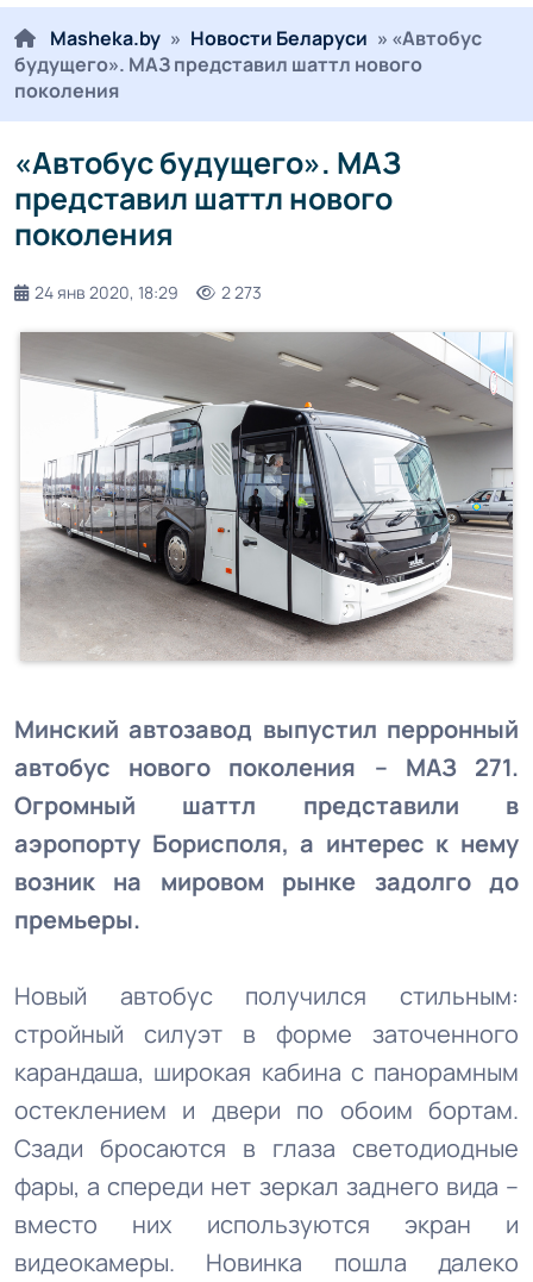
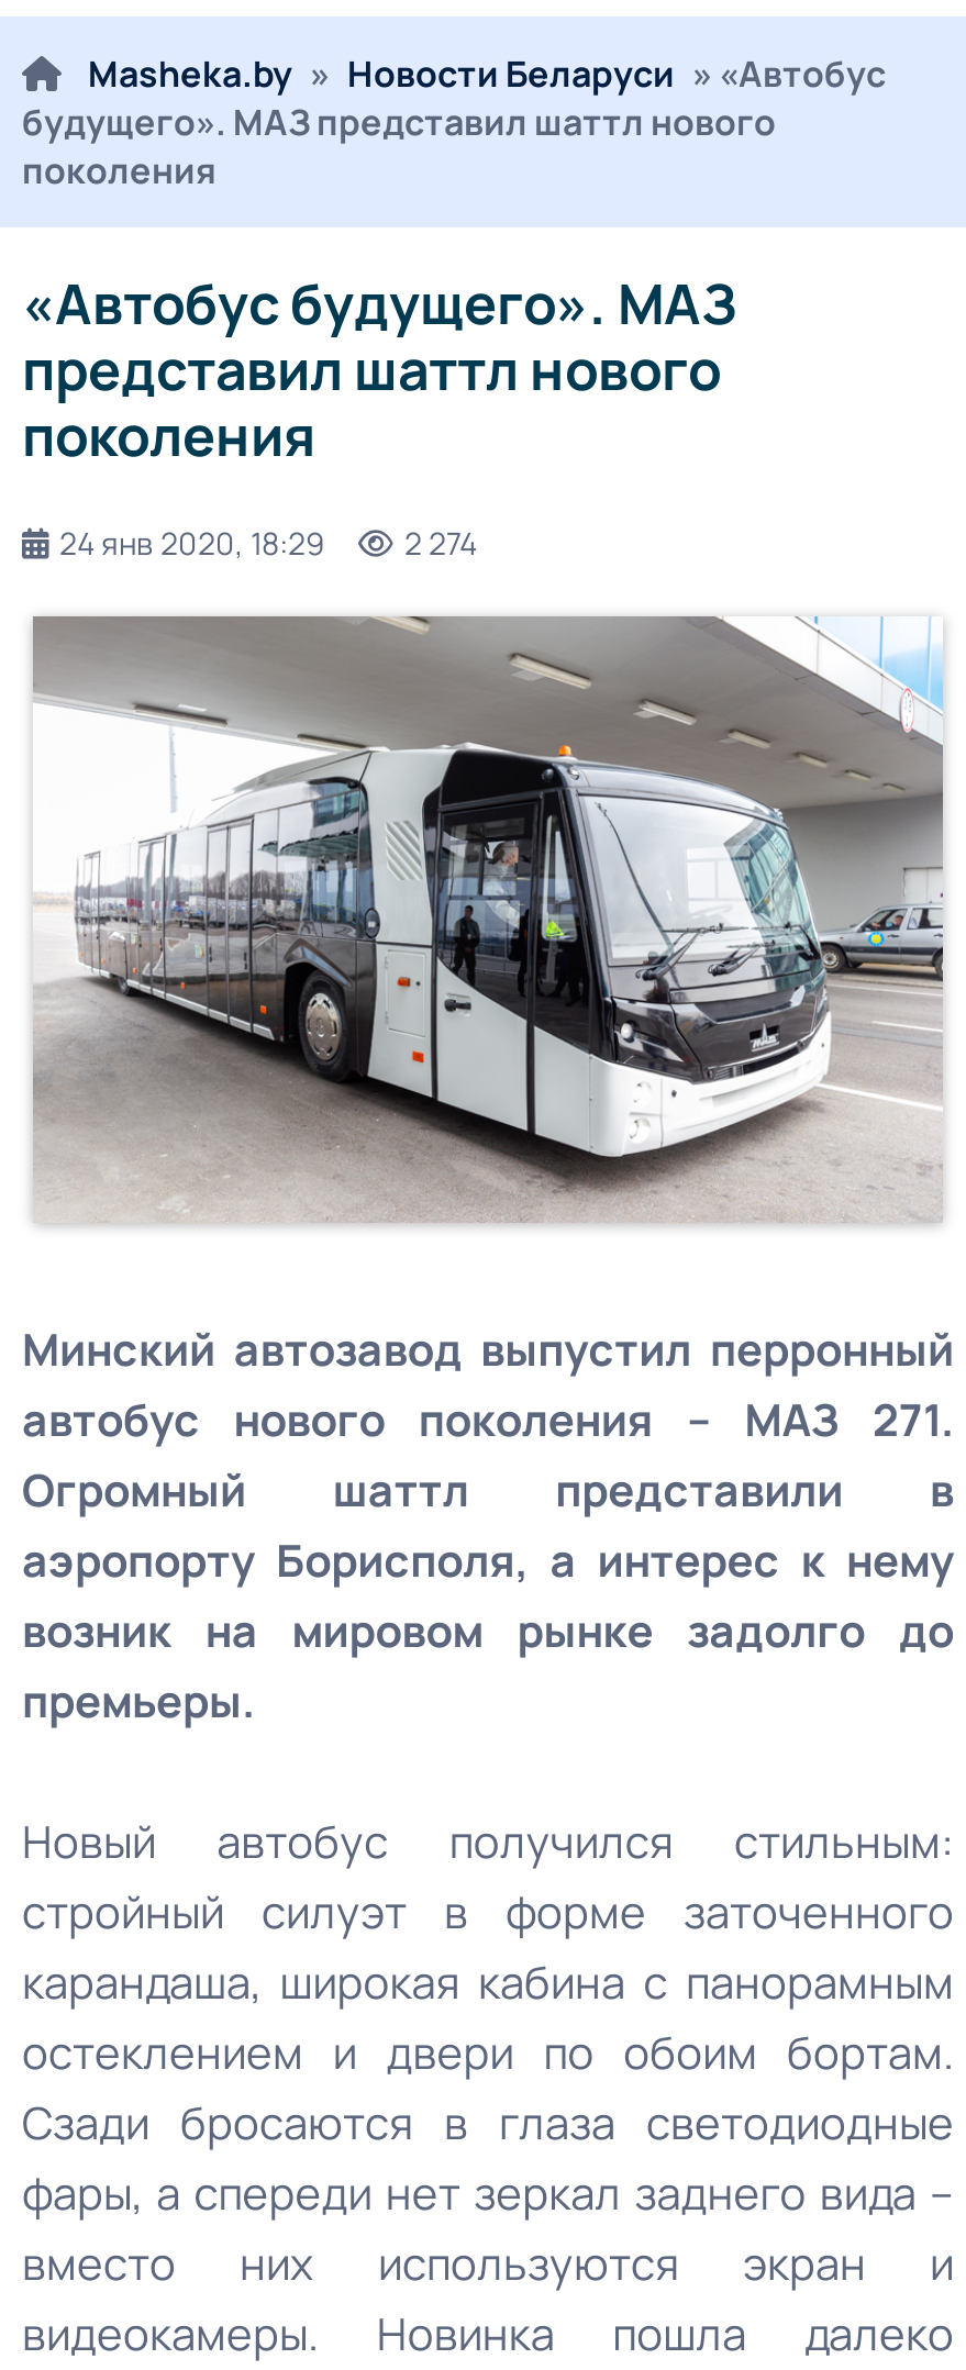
- 24 янв 2020, 18:29 2 273
+ 24 янв 2020, 18:29 2 274
